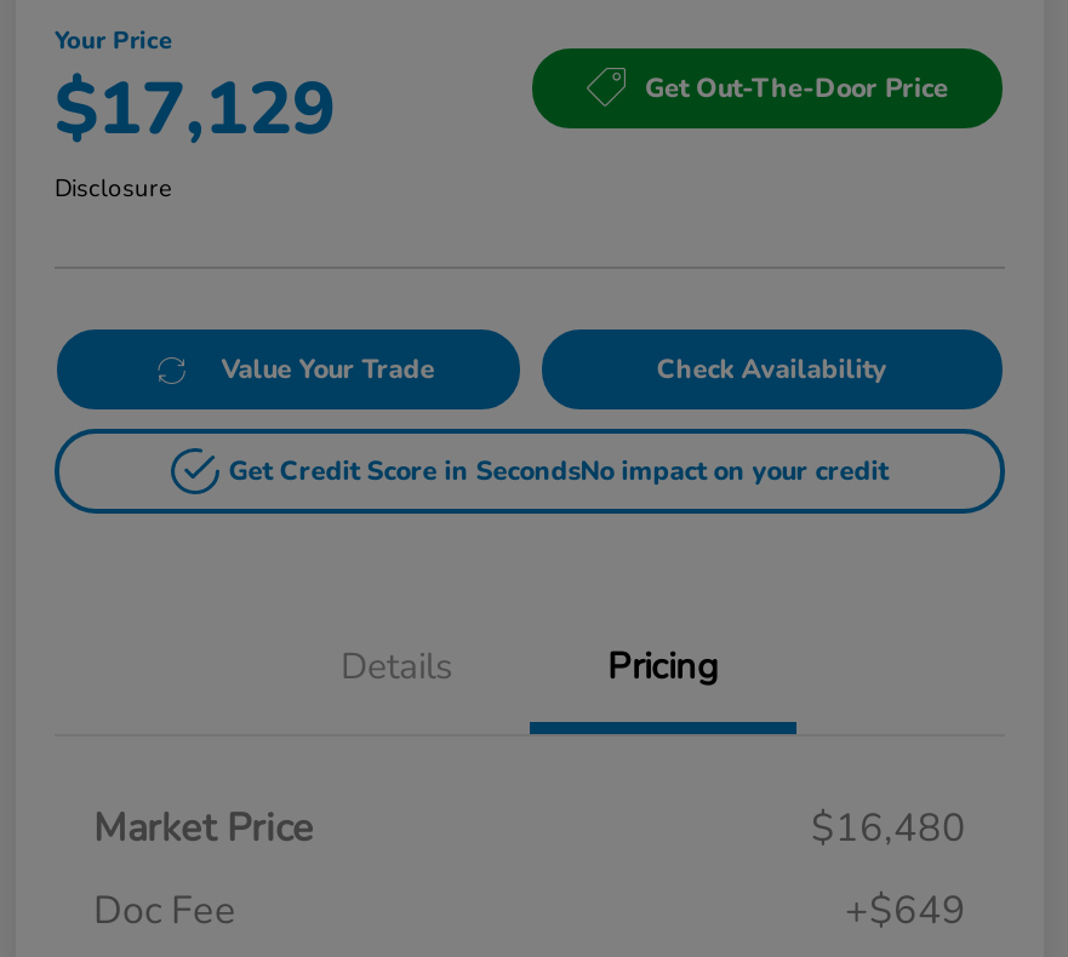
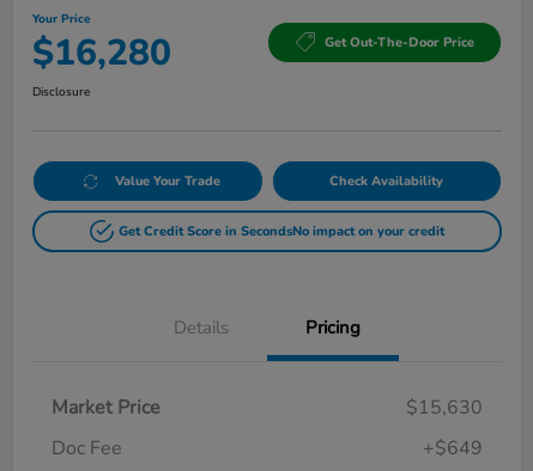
- $17,129
+ $16,280

- $16,480
+ $15,630
